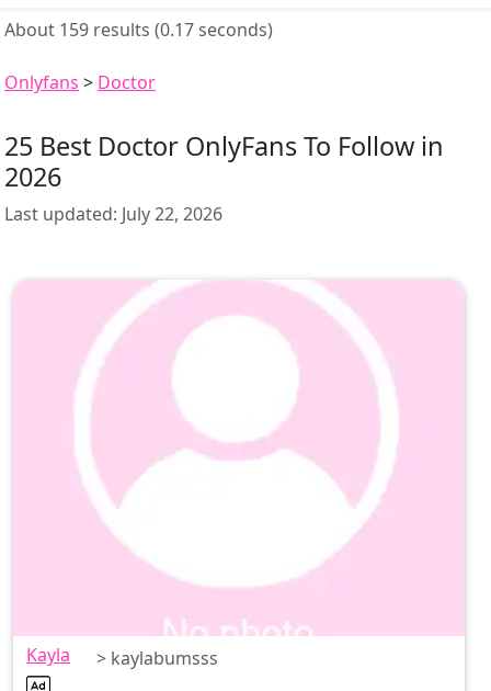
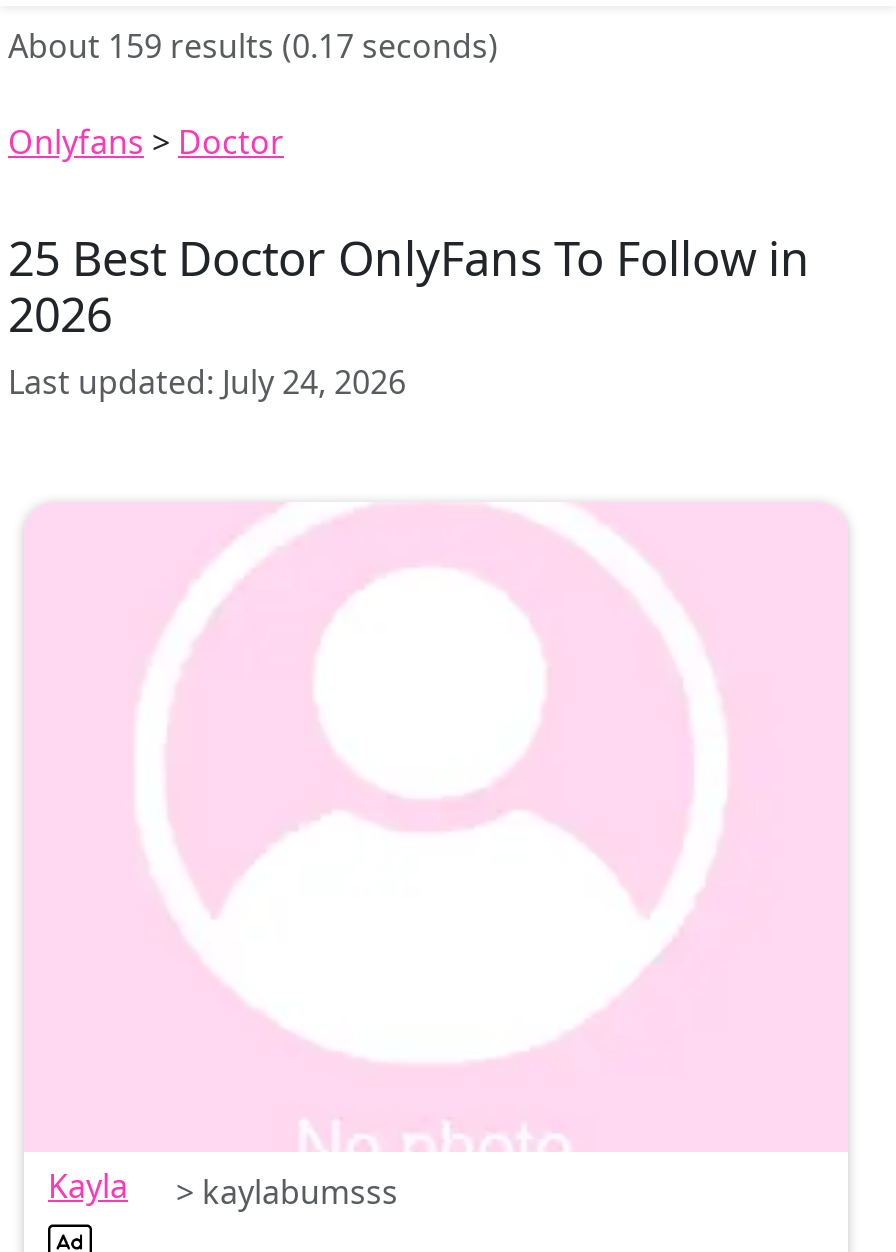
- Last updated: July 22, 2026
+ Last updated: July 24, 2026
